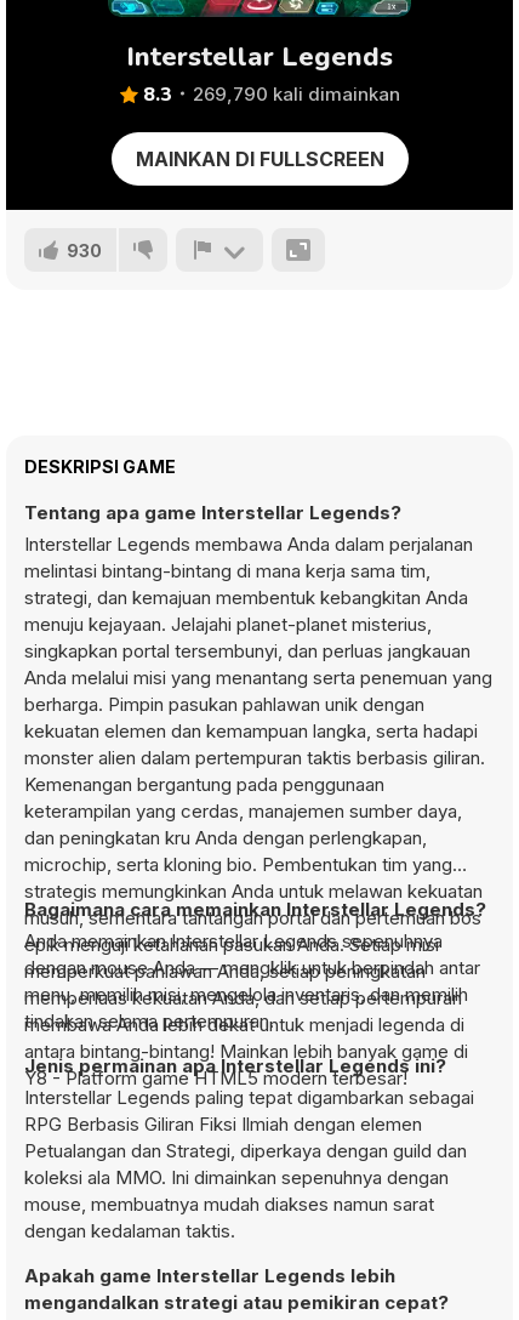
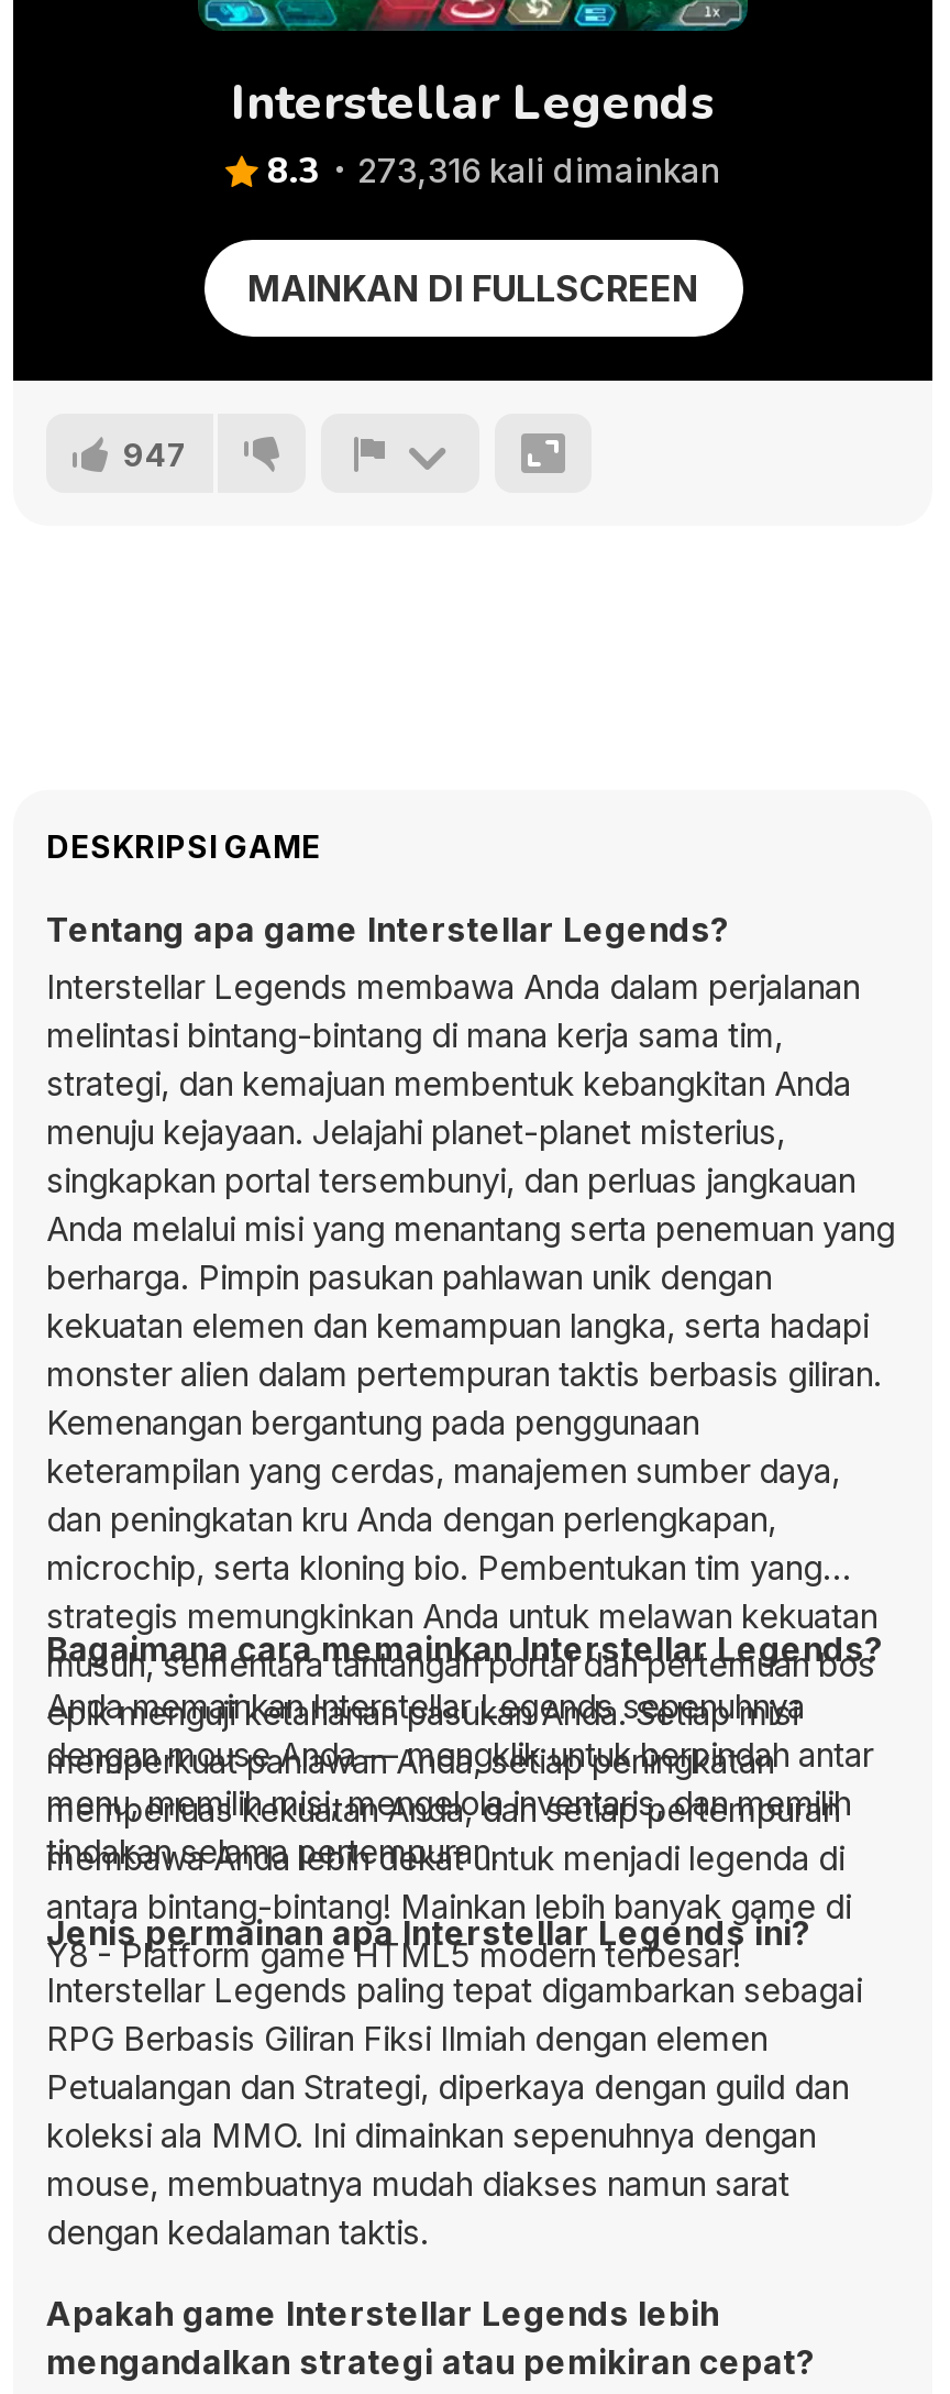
- 269,790 kali dimainkan
+ 273,316 kali dimainkan

- 930
+ 947
